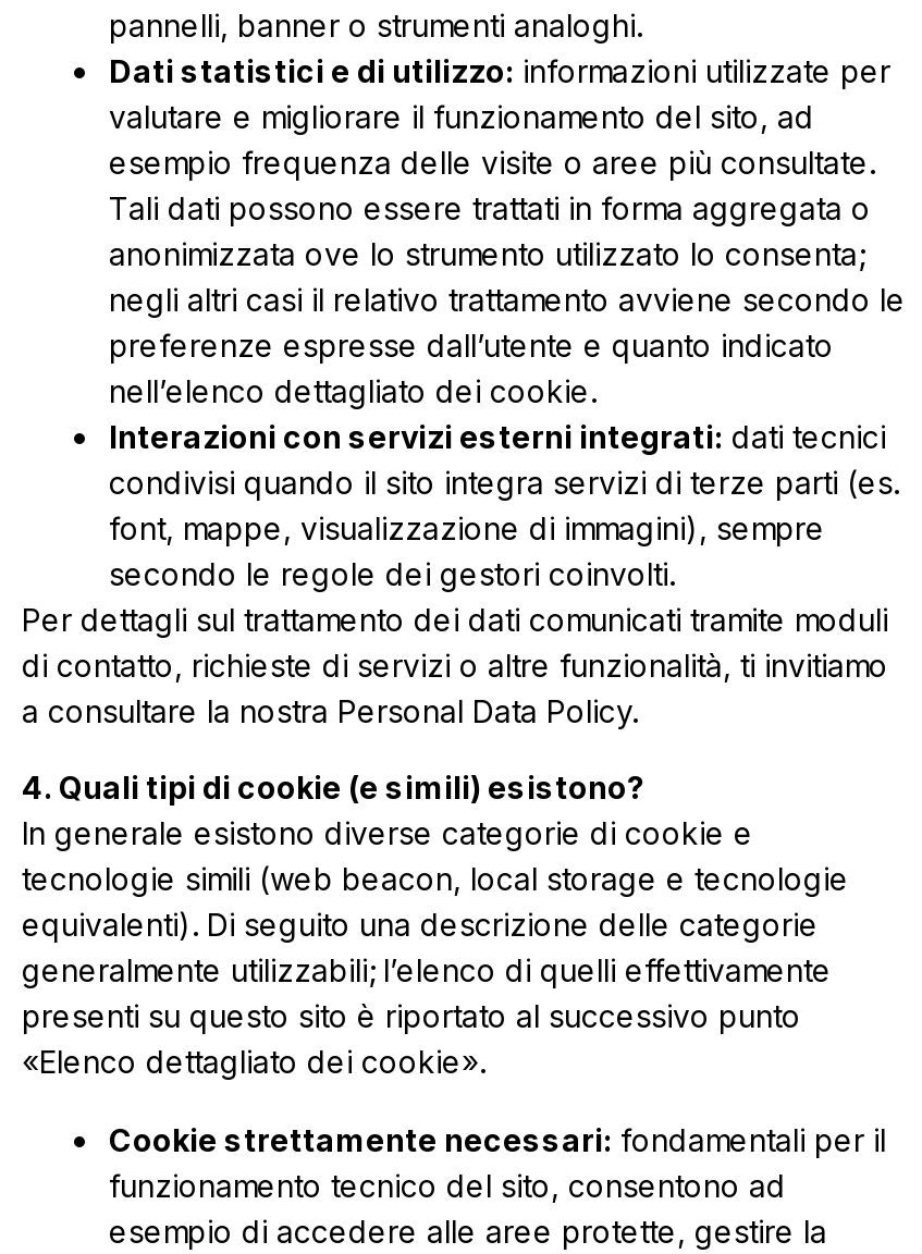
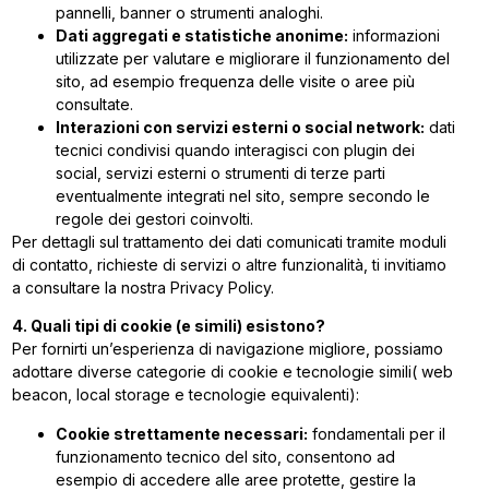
- Dati statistici e di utilizzo: informazioni utilizzate per
- valutare e migliorare il funzionamento del sito, ad
- esempio frequenza delle visite o aree più consultate.
- Tali dati possono essere trattati in forma aggregata o
- anonimizzata ove lo strumento utilizzato lo consenta;
- negli altri casi il relativo trattamento avviene secondo le
- preferenze espresse dall’utente e quanto indicato
- nell’elenco dettagliato dei cookie.
- Interazioni con servizi esterni integrati: dati tecnici
- condivisi quando il sito integra servizi di terze parti (es.
- font, mappe, visualizzazione di immagini), sempre
- secondo le regole dei gestori coinvolti.
+ Dati aggregati e statistiche anonime: informazioni
+ utilizzate per valutare e migliorare il funzionamento del
+ sito, ad esempio frequenza delle visite o aree più
+ consultate.
+ Interazioni con servizi esterni o social network: dati
+ tecnici condivisi quando interagisci con plugin dei
+ social, servizi esterni o strumenti di terze parti
+ eventualmente integrati nel sito, sempre secondo le
+ regole dei gestori coinvolti.

- a consultare la nostra Personal Data Policy.
+ a consultare la nostra Privacy Policy.

- In generale esistono diverse categorie di cookie e
- tecnologie simili (web beacon, local storage e tecnologie
- equivalenti). Di seguito una descrizione delle categorie
- generalmente utilizzabili; l’elenco di quelli effettivamente
- presenti su questo sito è riportato al successivo punto
- «Elenco dettagliato dei cookie».
+ Per fornirti un’esperienza di navigazione migliore, possiamo
+ adottare diverse categorie di cookie e tecnologie simili( web
+ beacon, local storage e tecnologie equivalenti):
